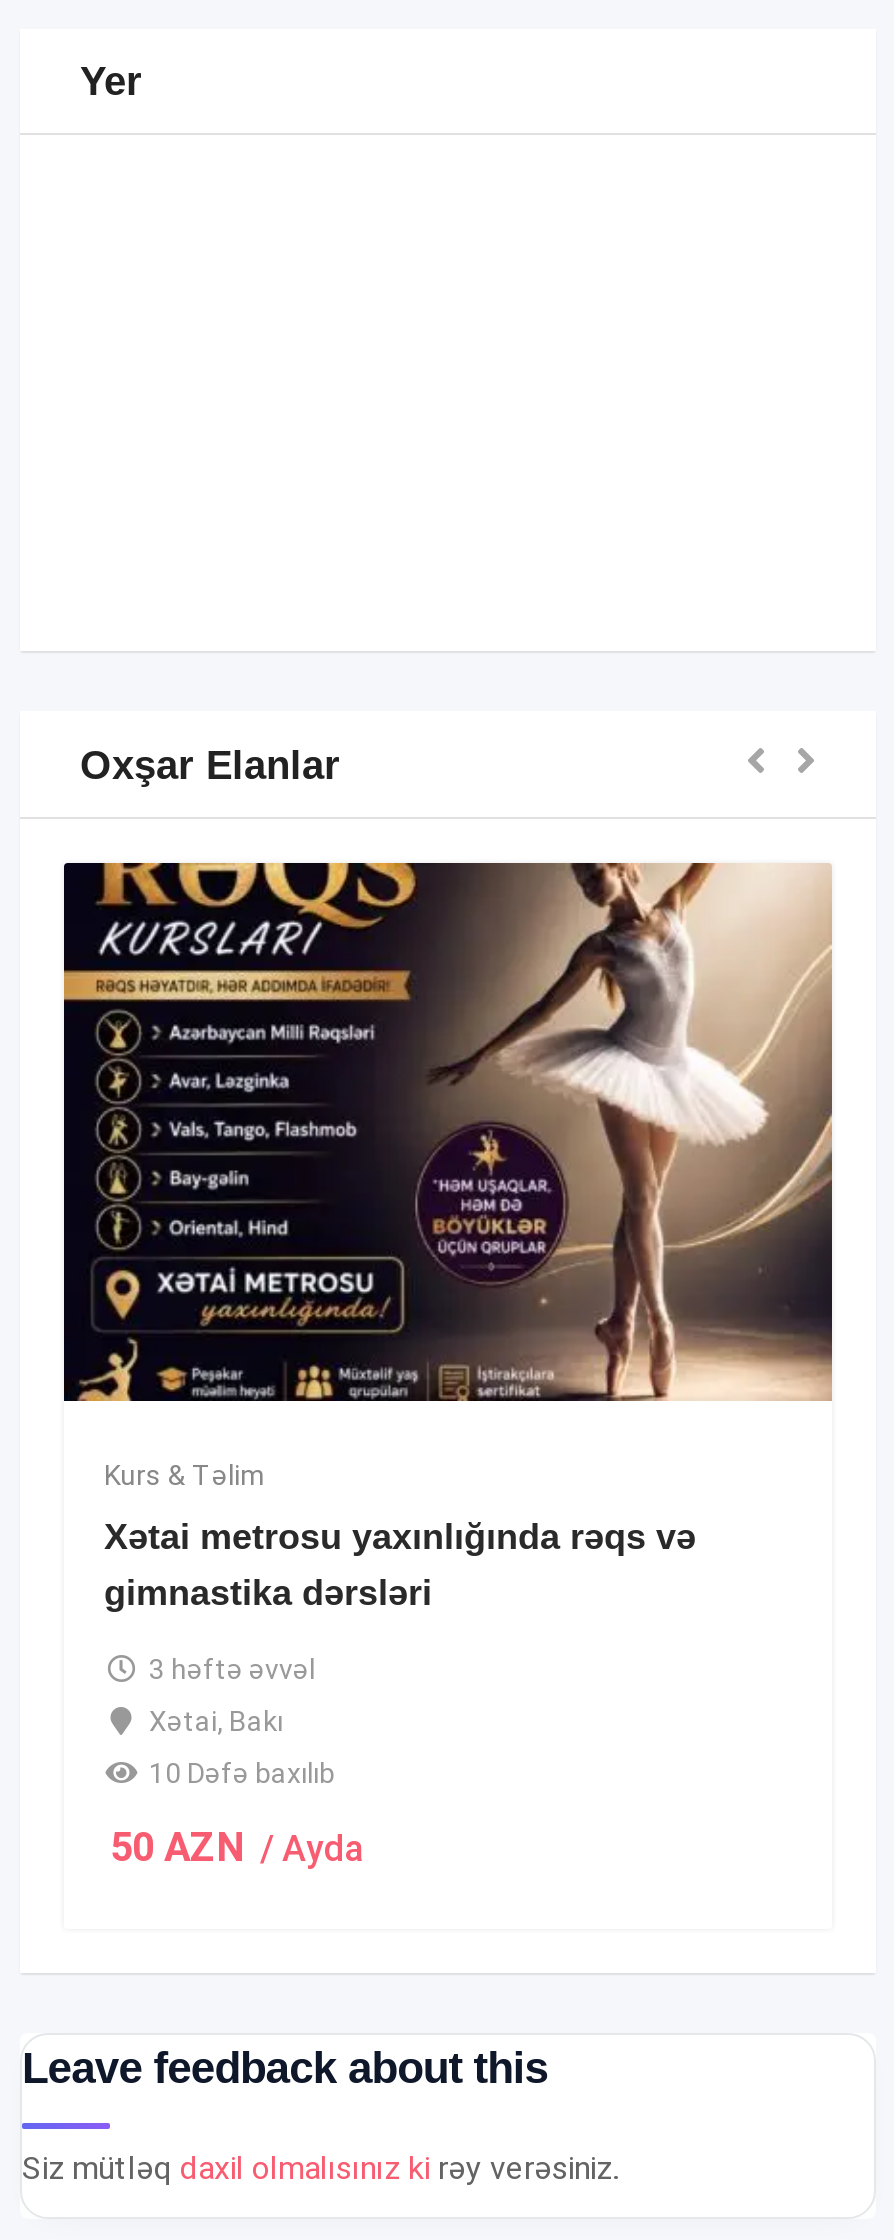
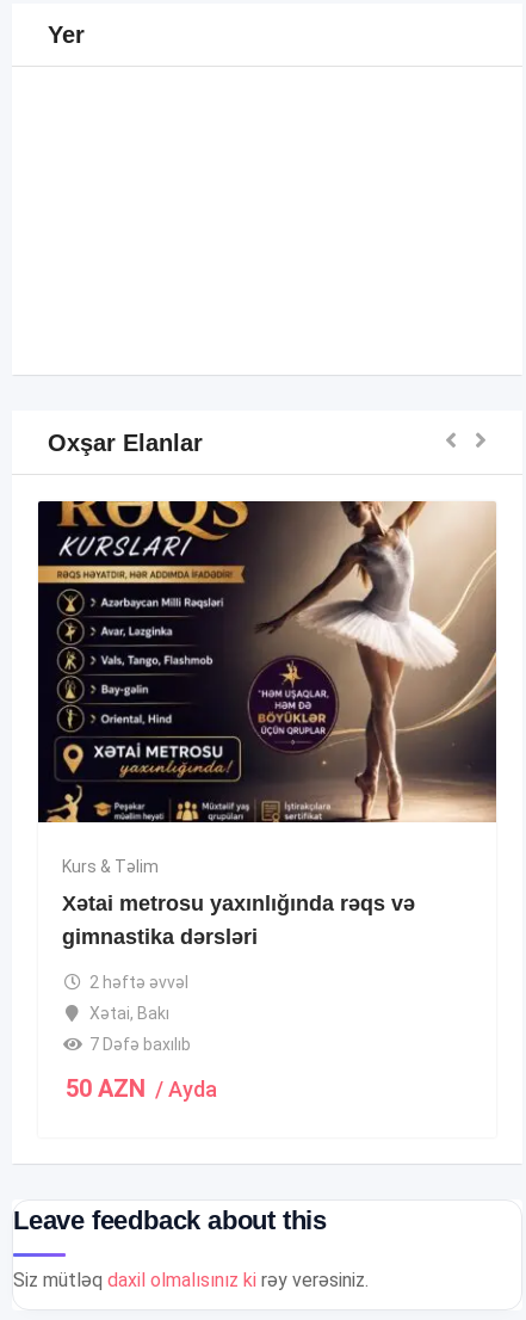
- 3 həftə əvvəl
+ 2 həftə əvvəl

- 10 Dəfə baxılıb
+ 7 Dəfə baxılıb
